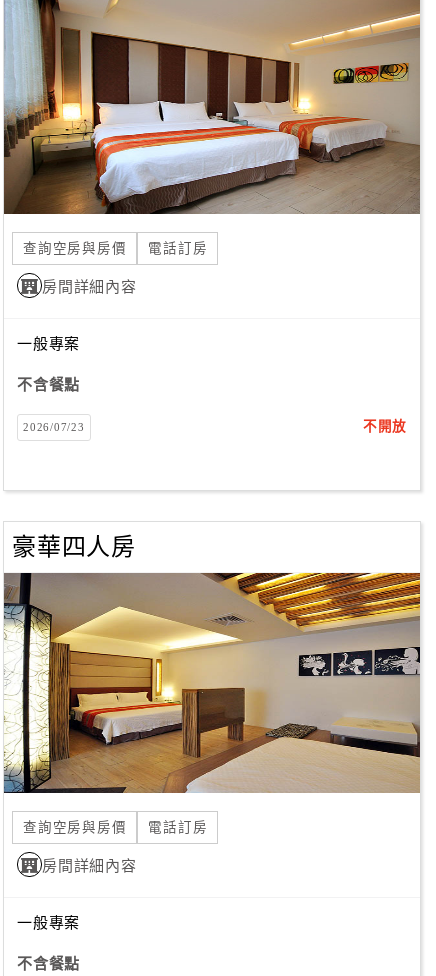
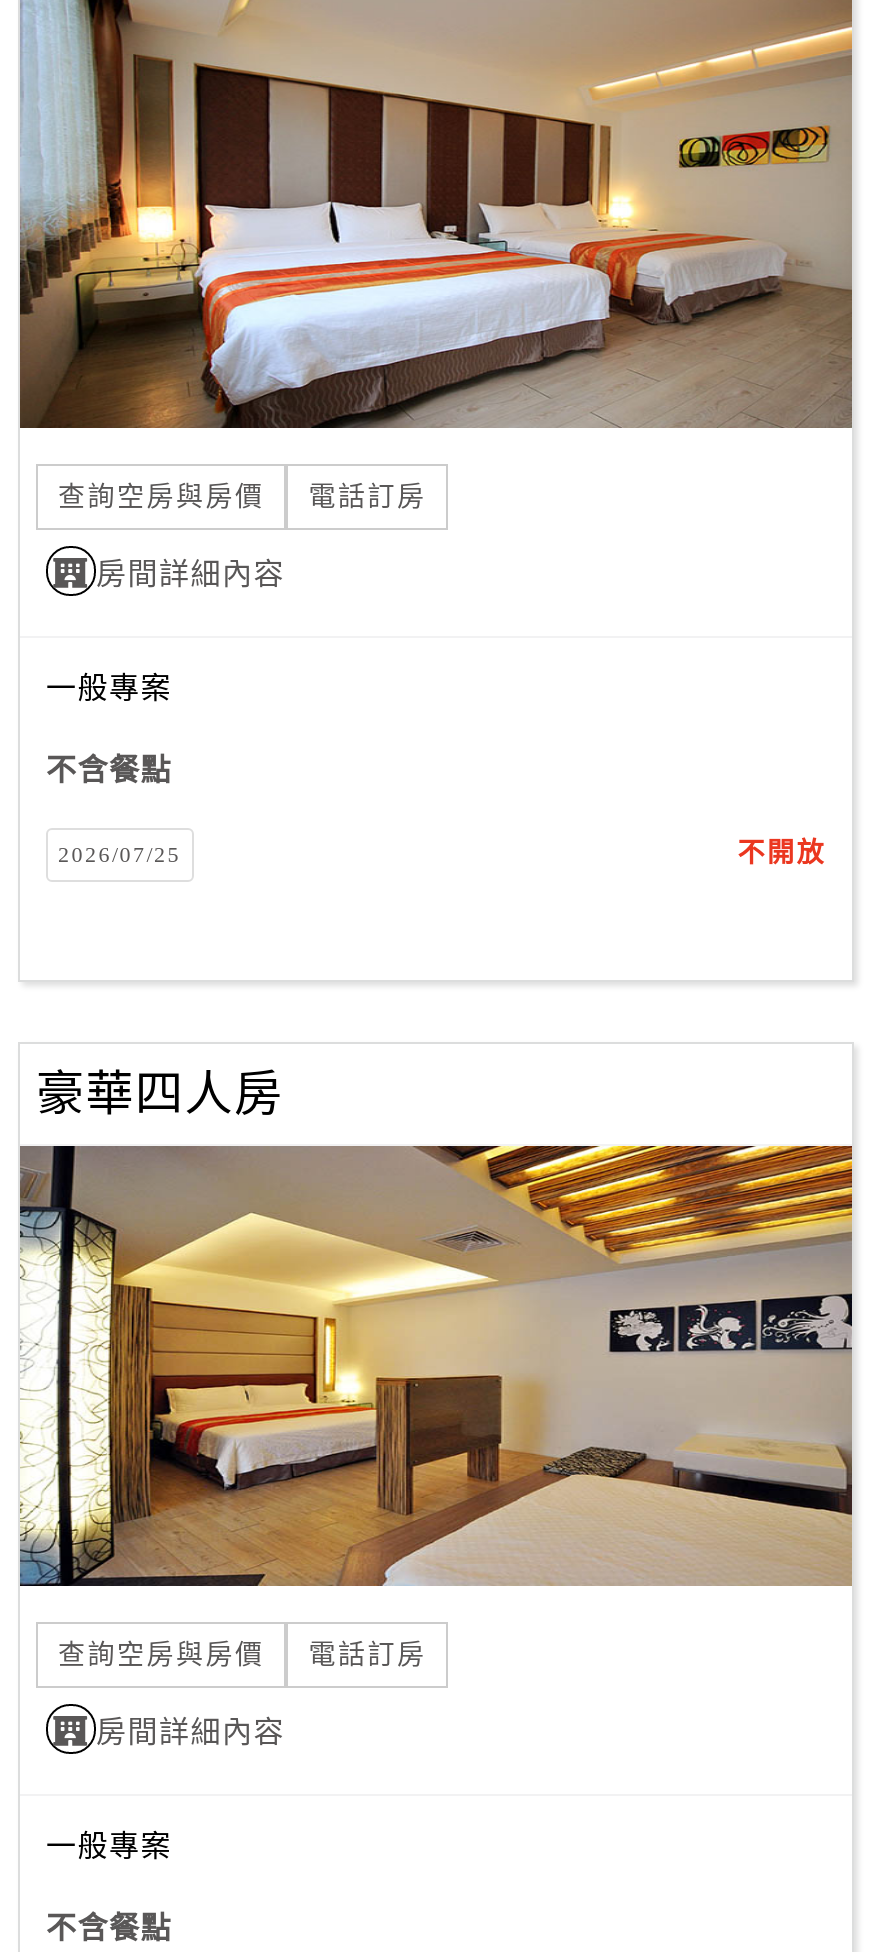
- 2026/07/23
+ 2026/07/25
